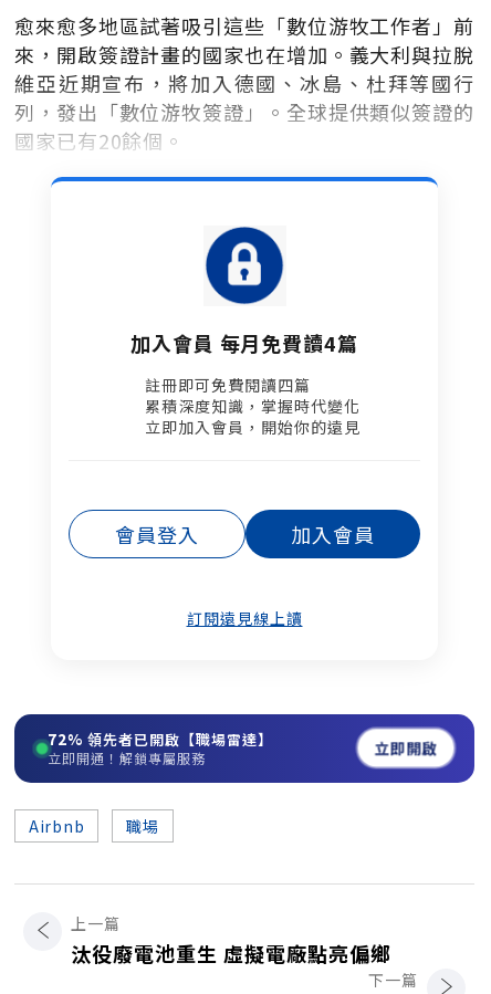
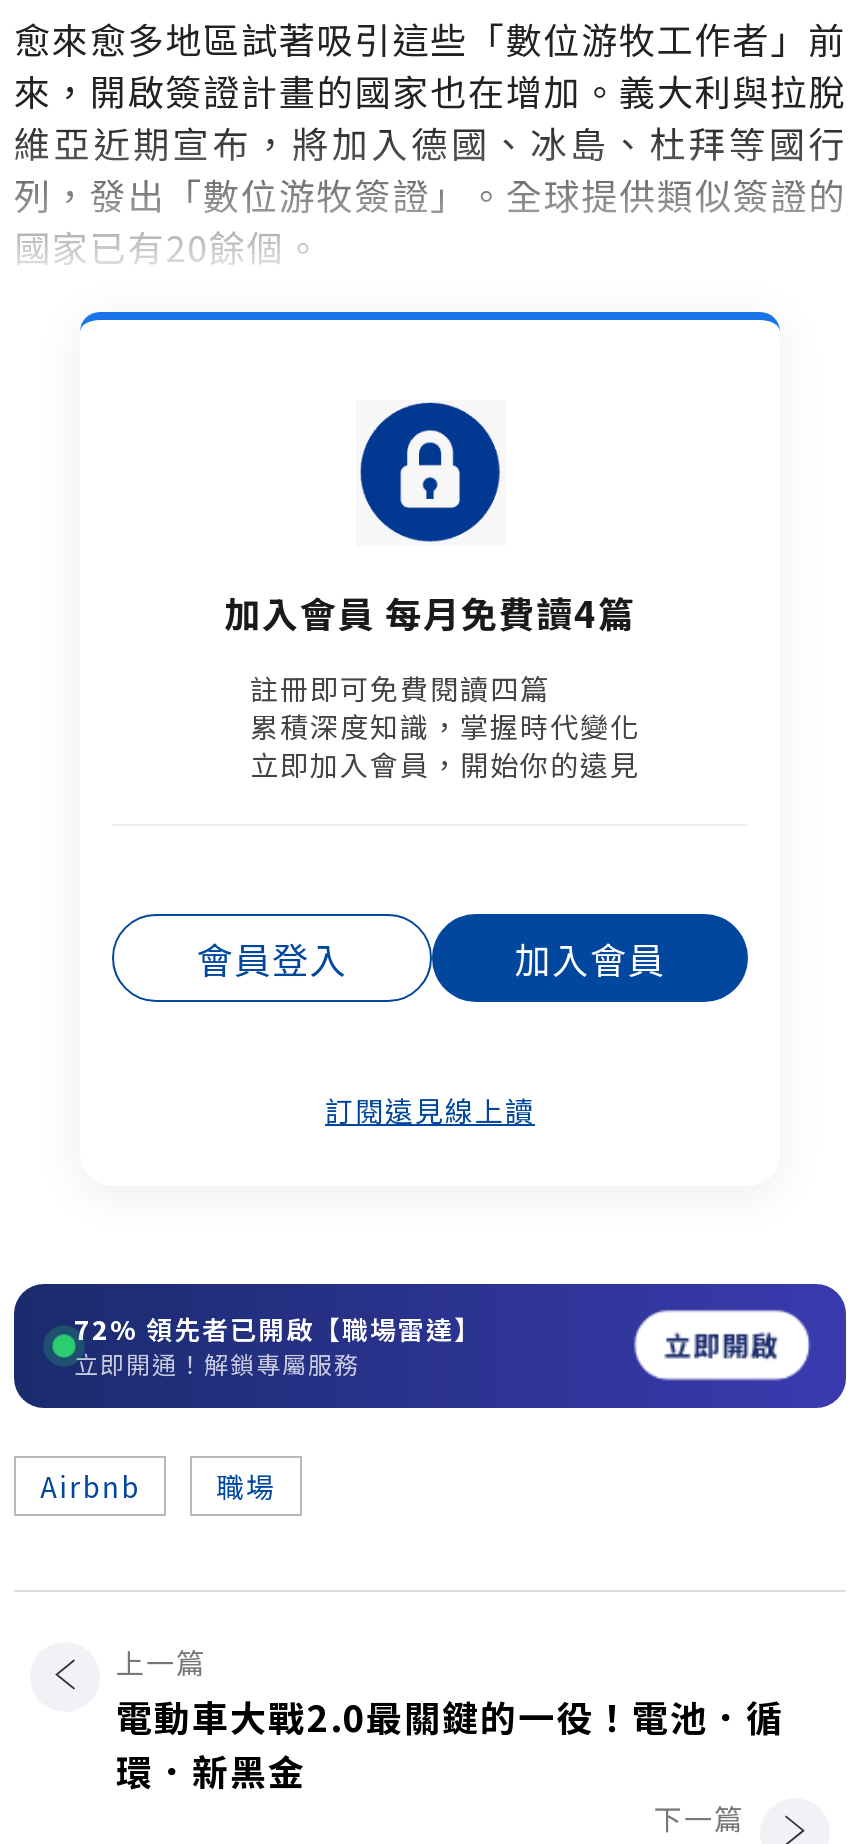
- 汰役廢電池重生 虛擬電廠點亮偏鄉
+ 電動車大戰2.0最關鍵的一役！電池．循
+ 環．新黑金
